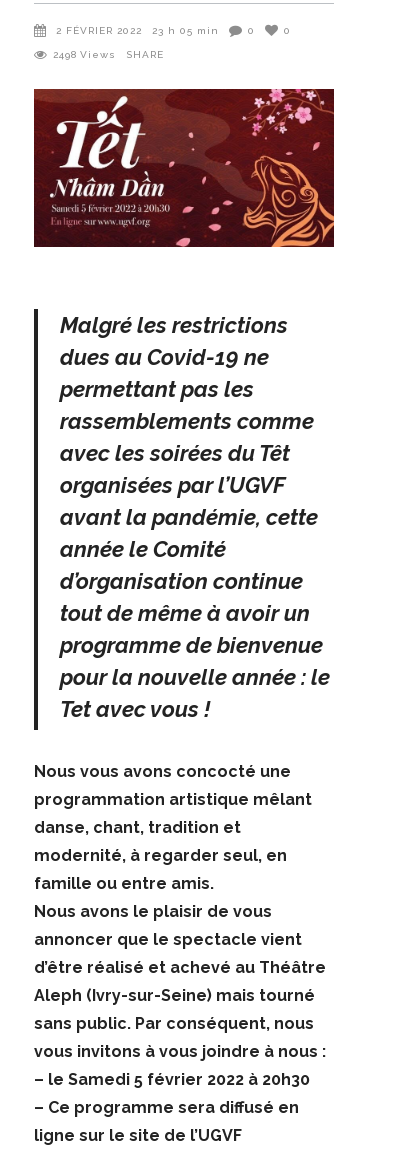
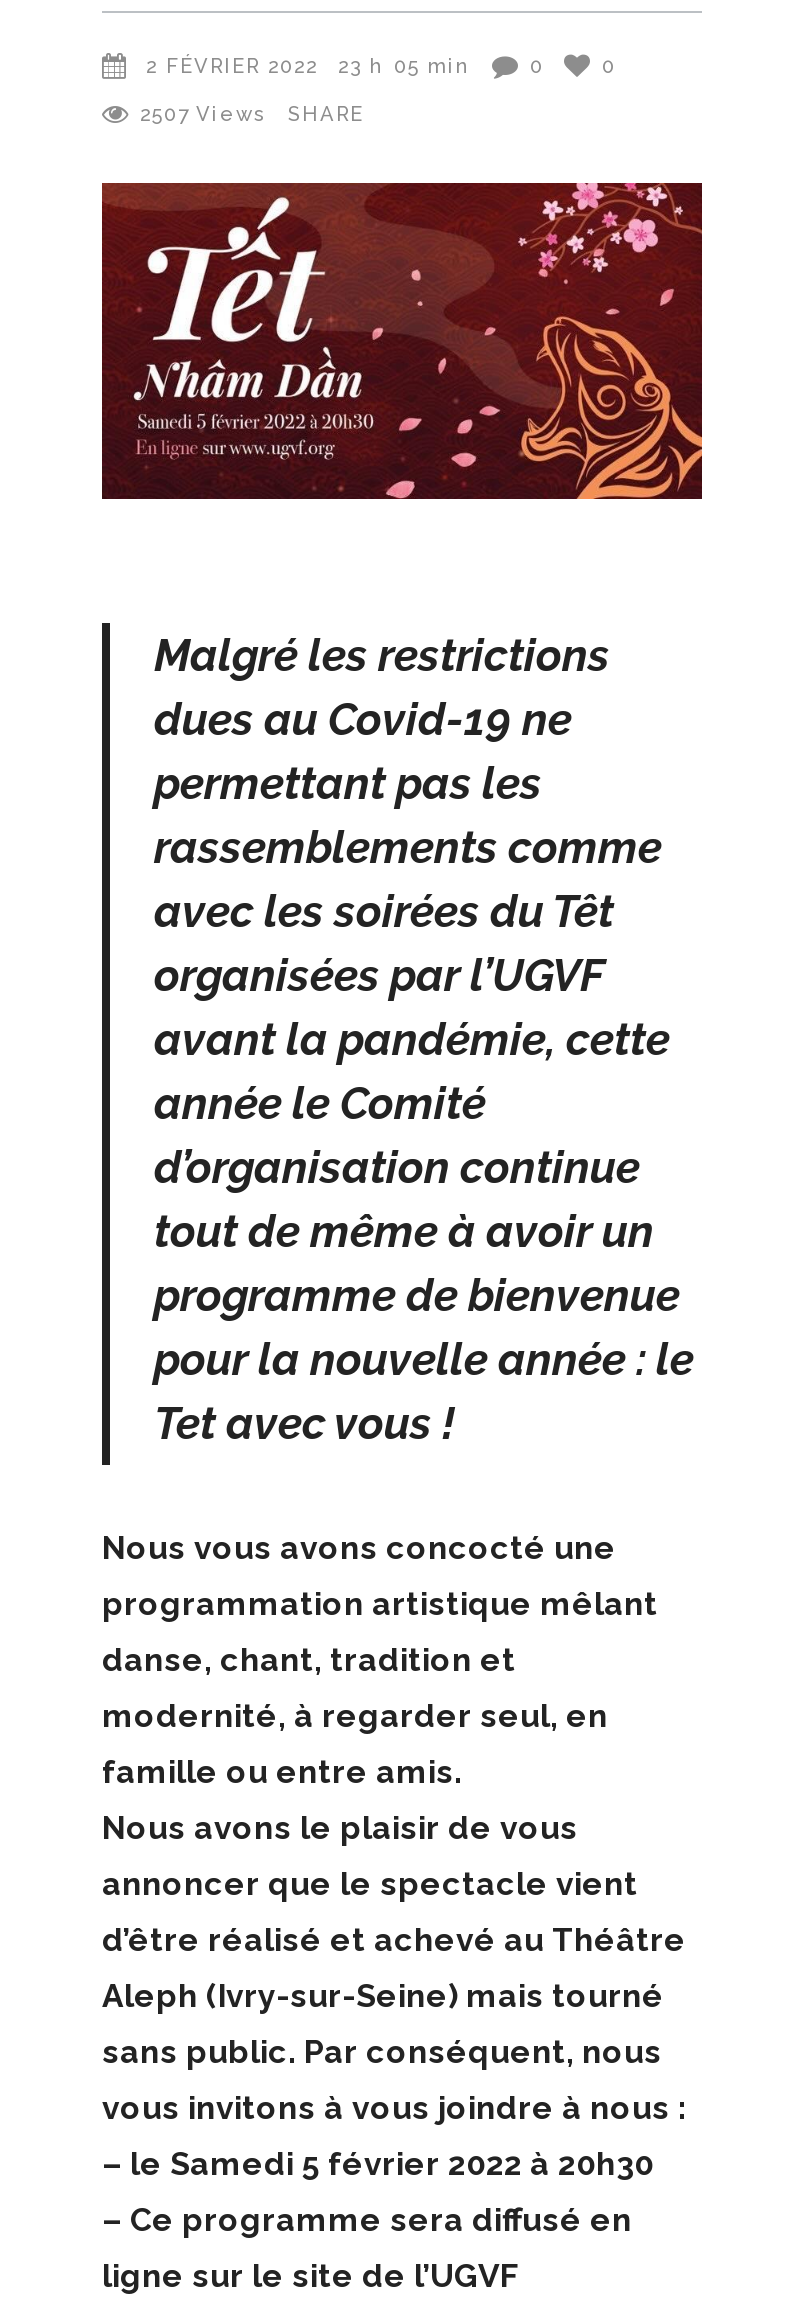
- 2498 Views SHARE
+ 2507 Views SHARE
